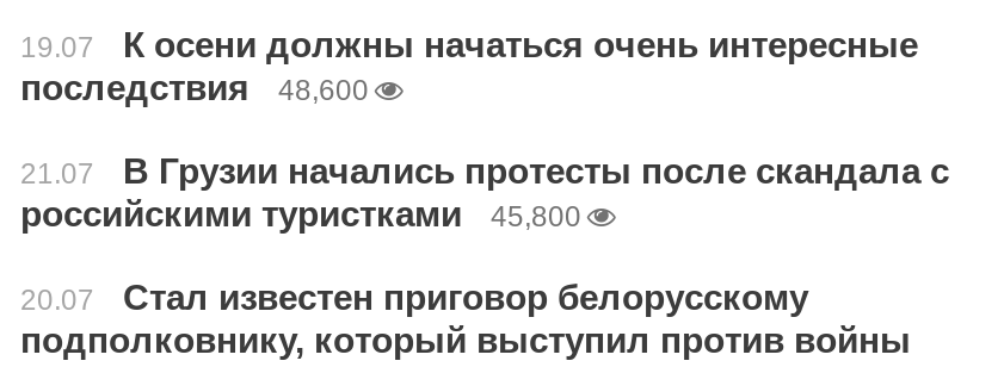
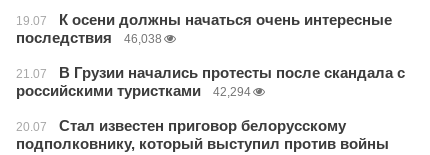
- последствия 48,600
+ последствия 46,038

- российскими туристками 45,800
+ российскими туристками 42,294
